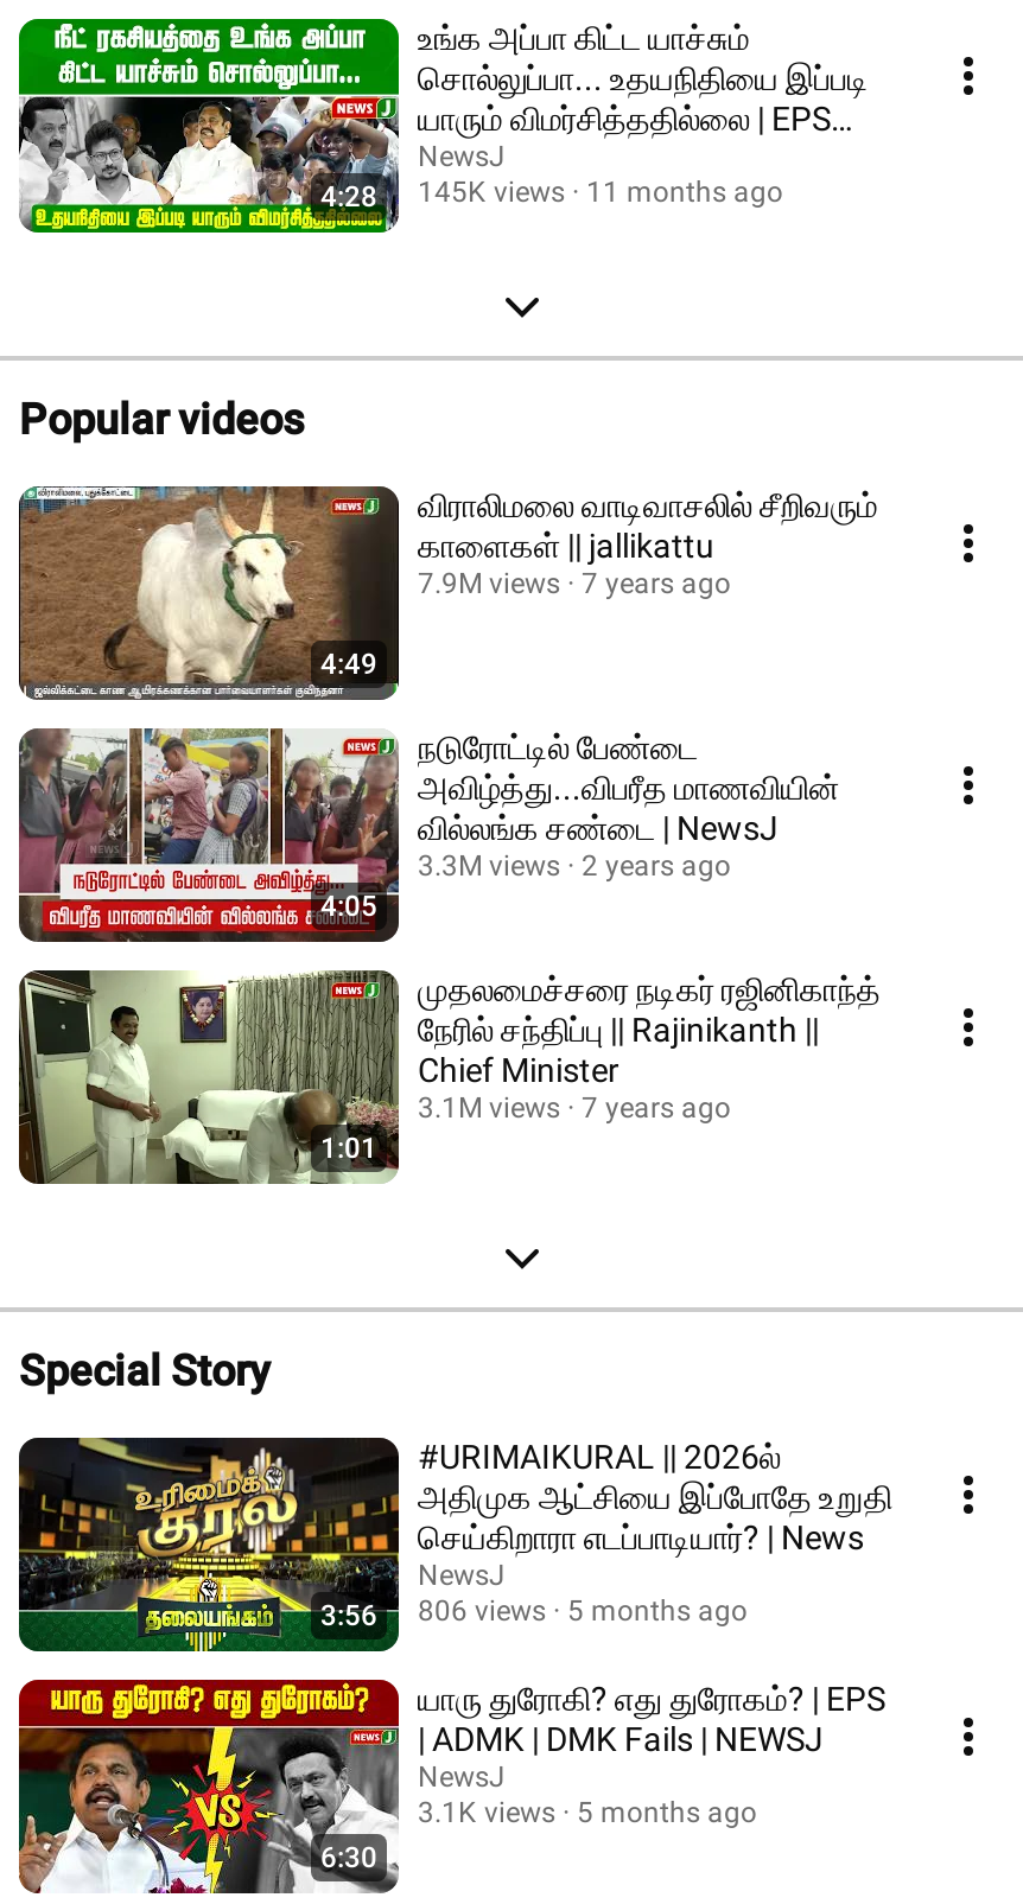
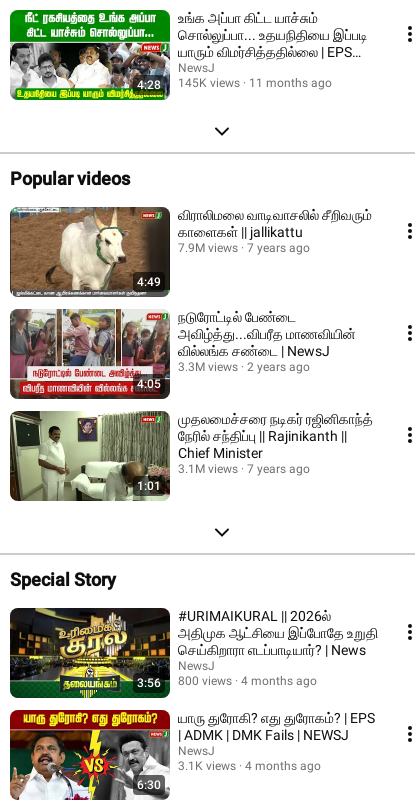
- 806 views
+ 800 views

- 5 months ago
+ 4 months ago

- 3.1K views 5 months ago
+ 3.1K views 4 months ago
